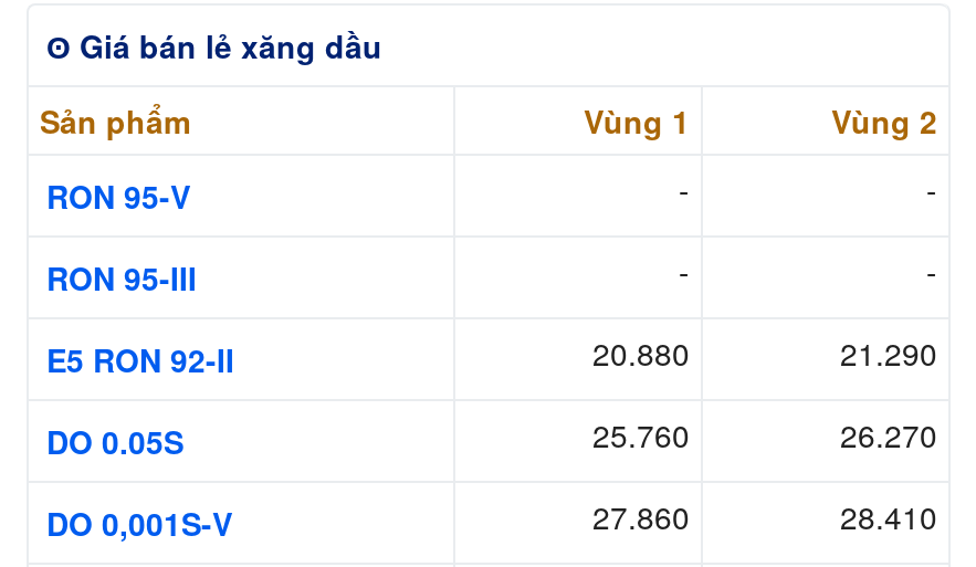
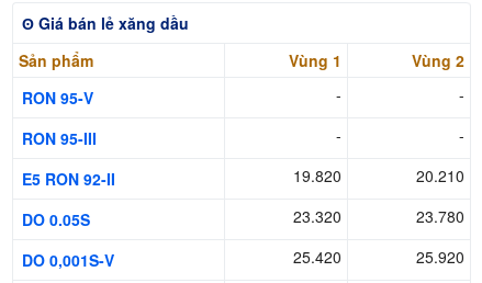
- 20.880
+ 19.820

- 21.290
+ 20.210

- 25.760
+ 23.320

- 26.270
+ 23.780

- 27.860
+ 25.420

- 28.410
+ 25.920
